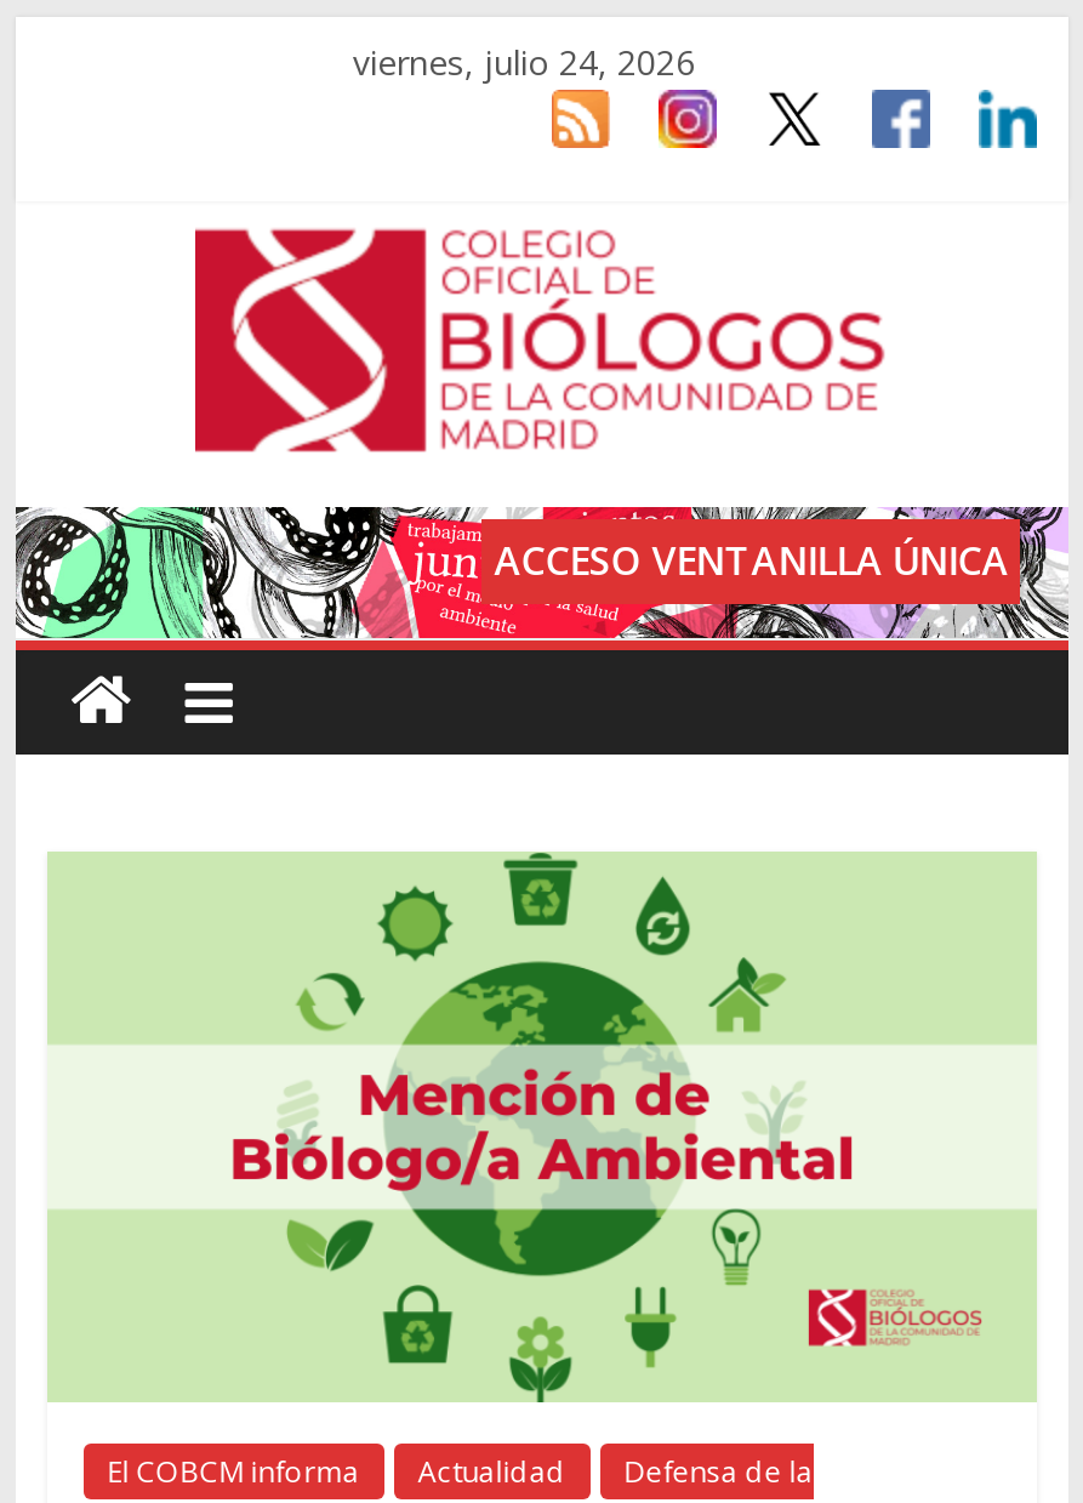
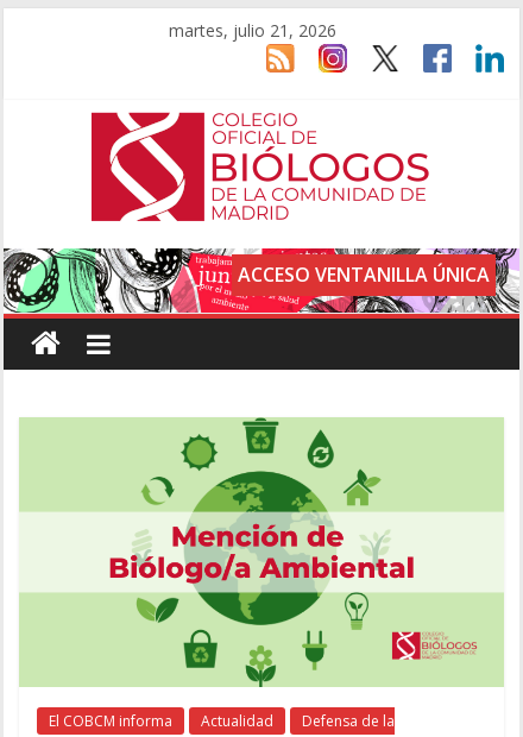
- viernes, julio 24, 2026
+ martes, julio 21, 2026
